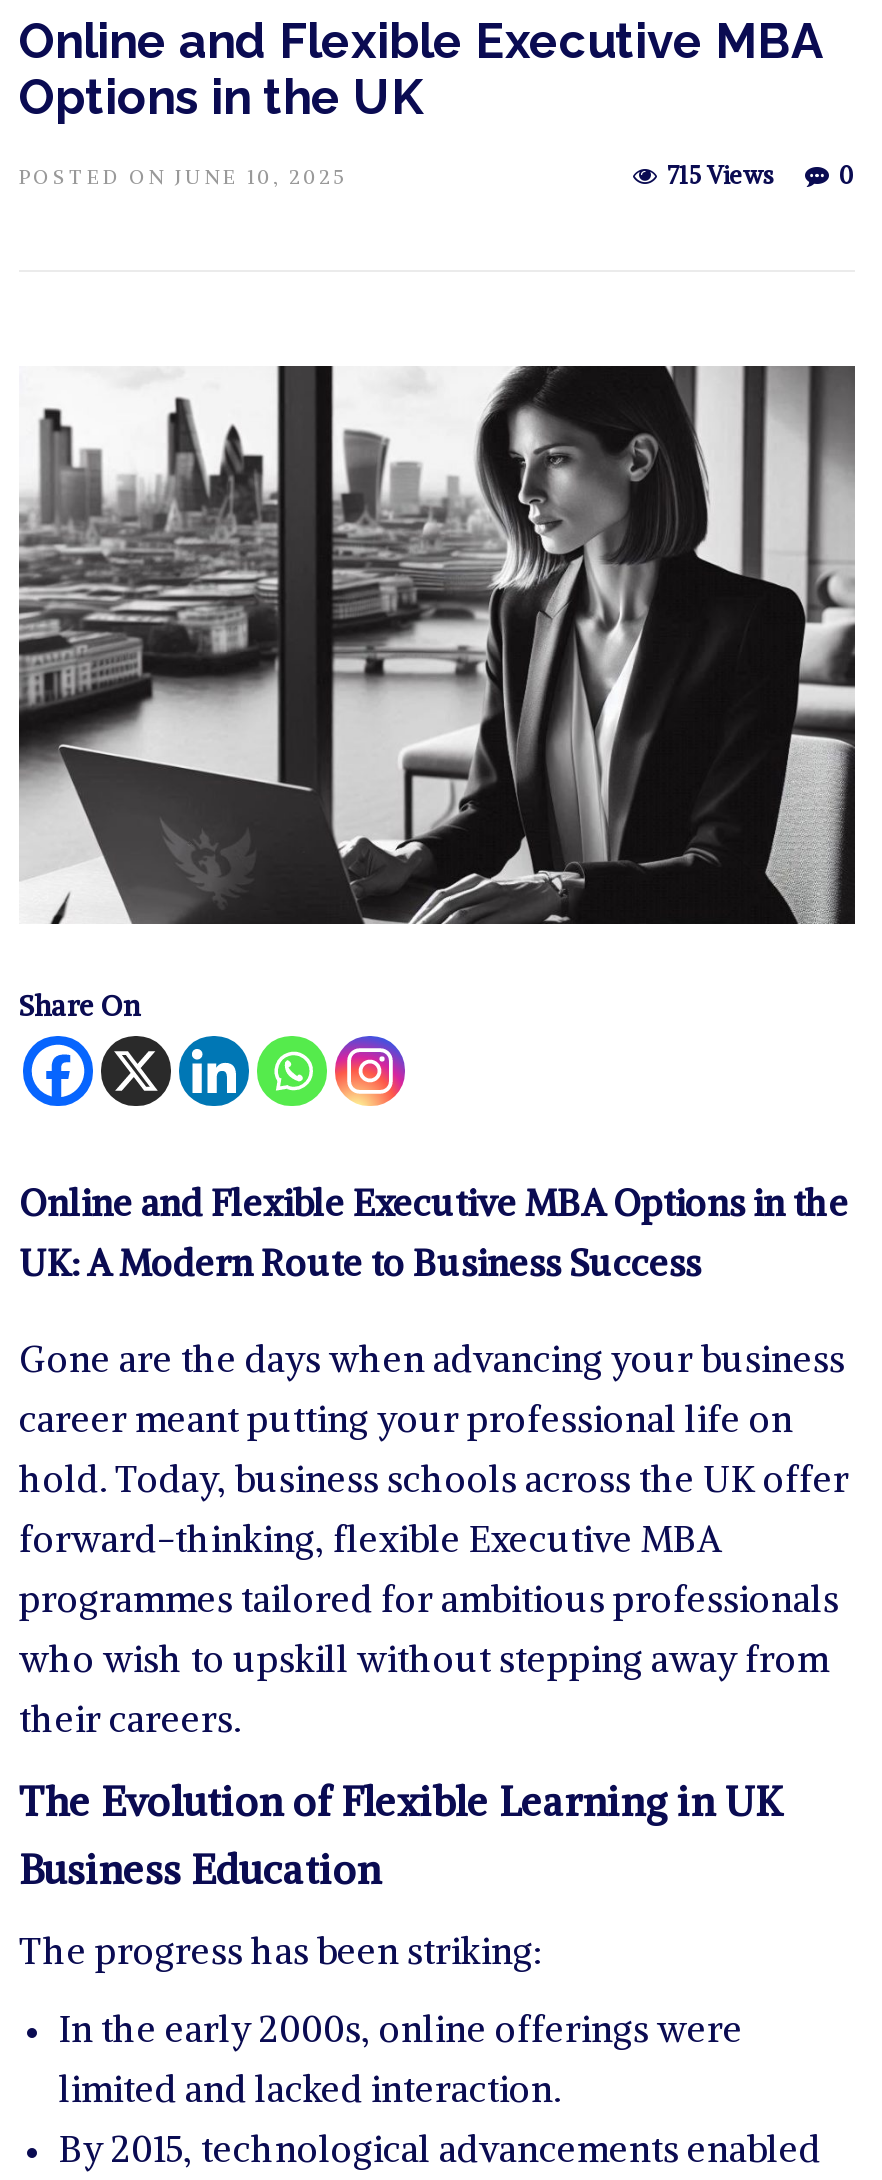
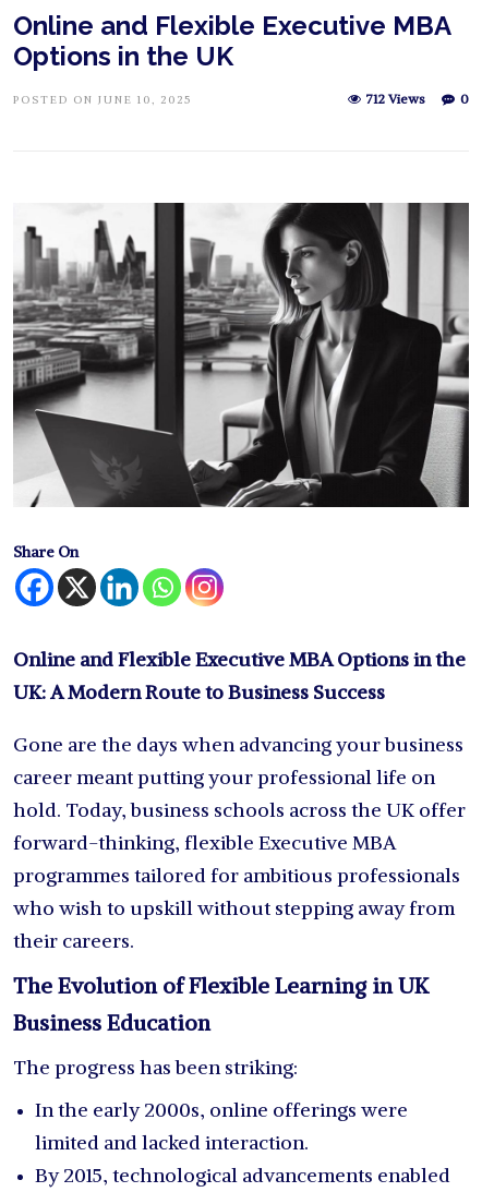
- 715 Views
+ 712 Views
